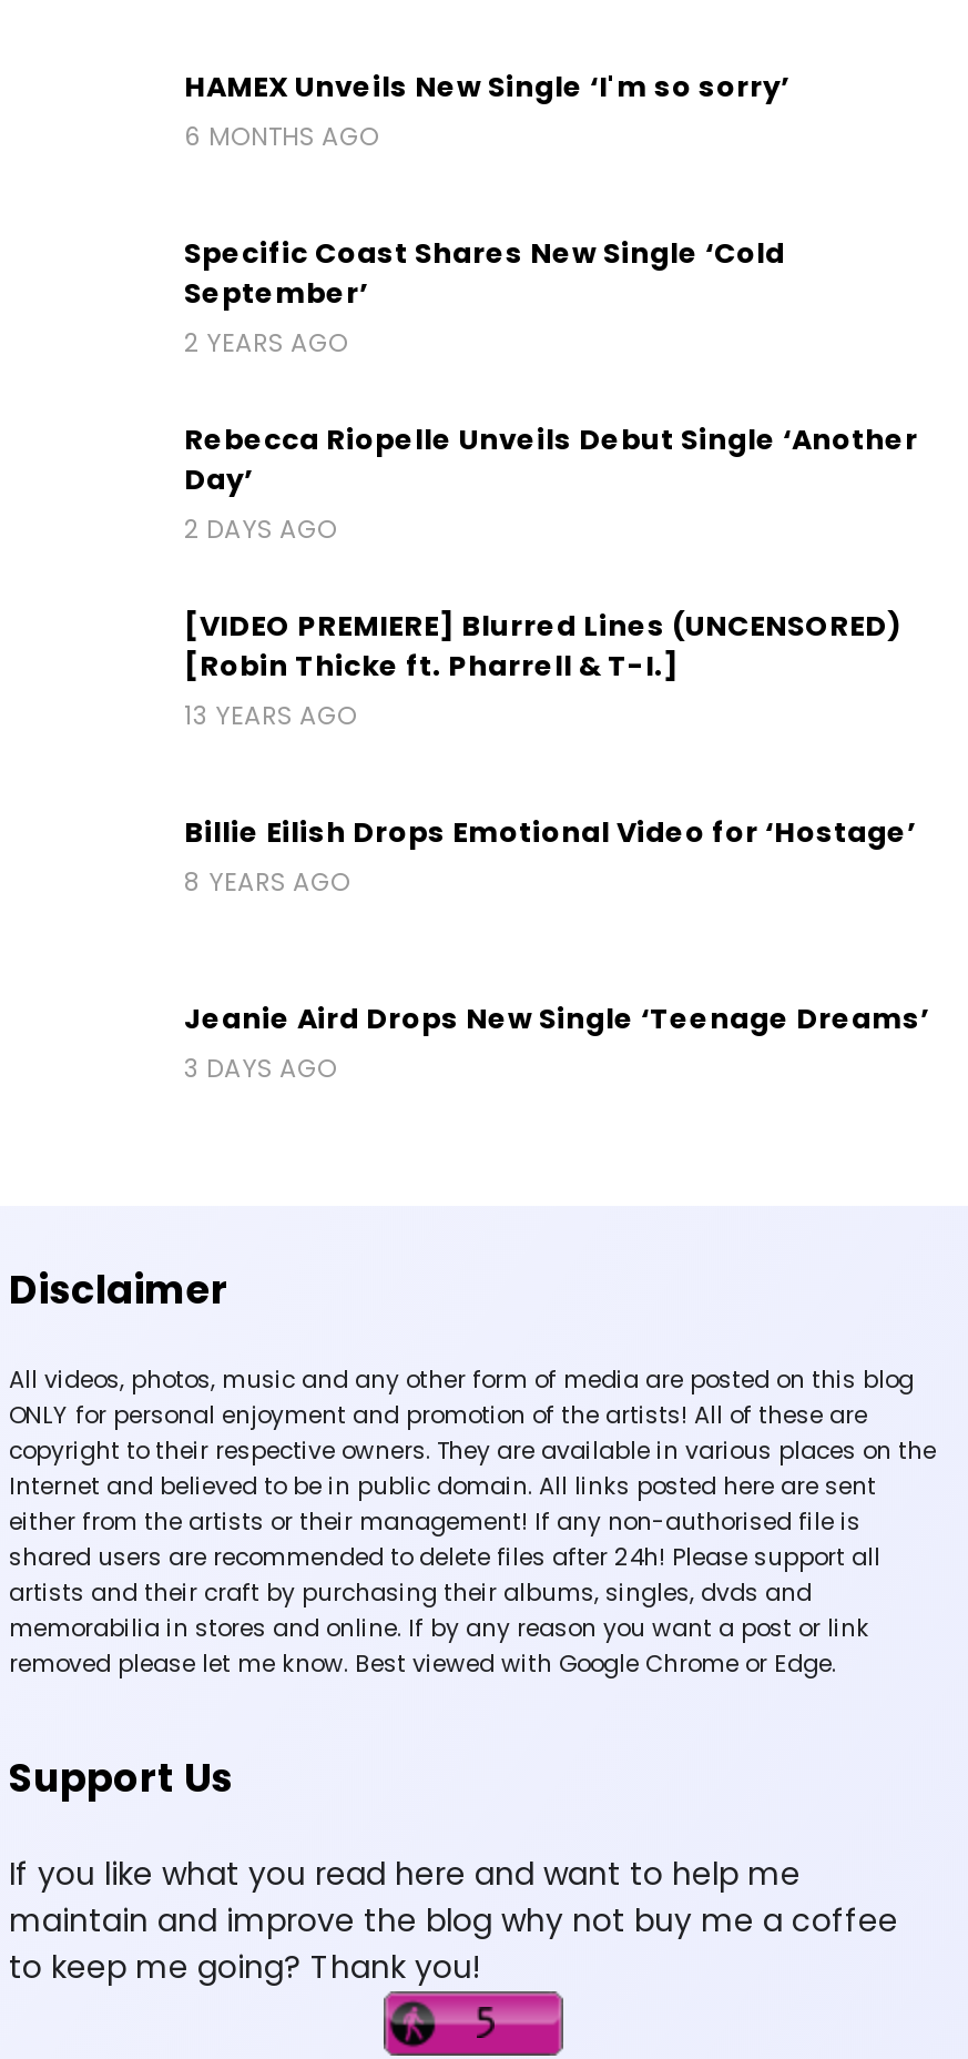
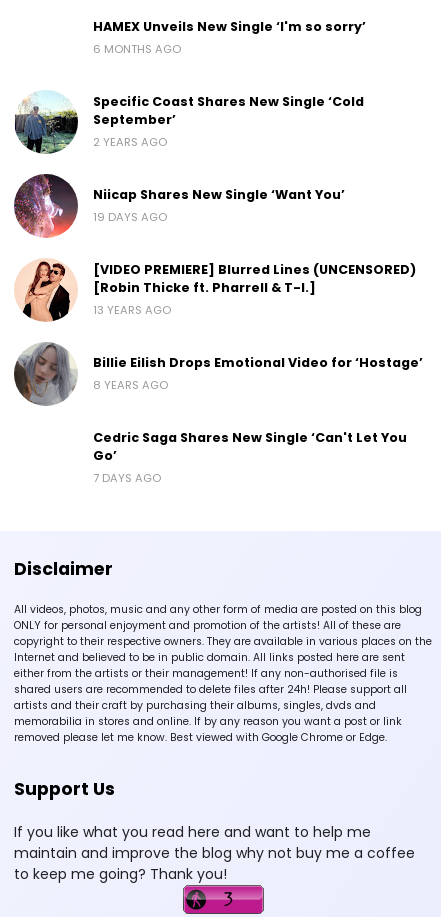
+ [image]

+ [image]

+ [image]

- Rebecca Riopelle Unveils Debut Single ‘Another
- Day’
- 2 DAYS AGO
+ Niicap Shares New Single ‘Want You’
+ 19 DAYS AGO

+ [image]

- Jeanie Aird Drops New Single ‘Teenage Dreams’
- 3 DAYS AGO
+ Cedric Saga Shares New Single ‘Can't Let You
+ Go’
+ 7 DAYS AGO
